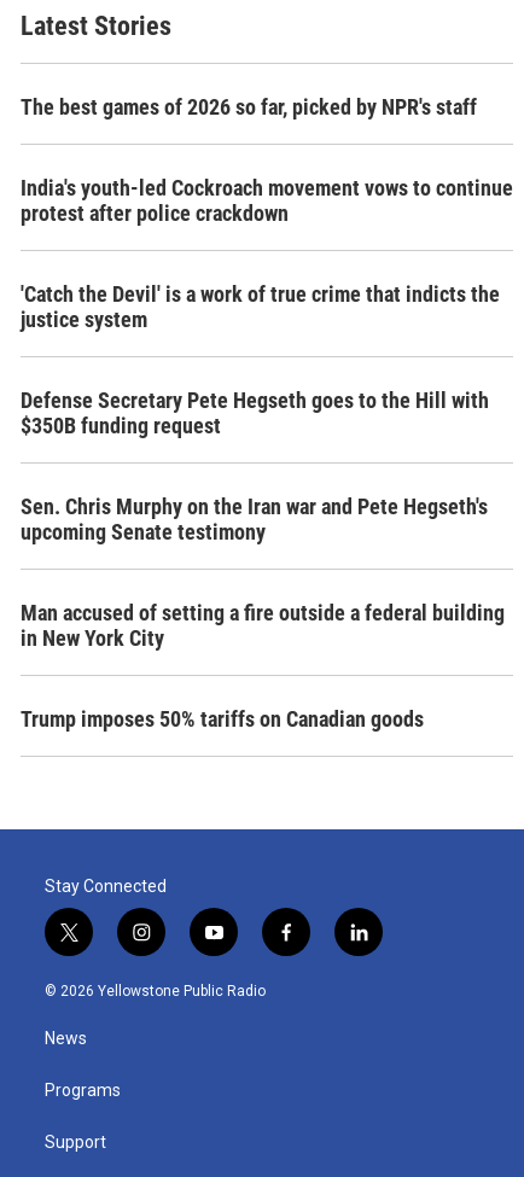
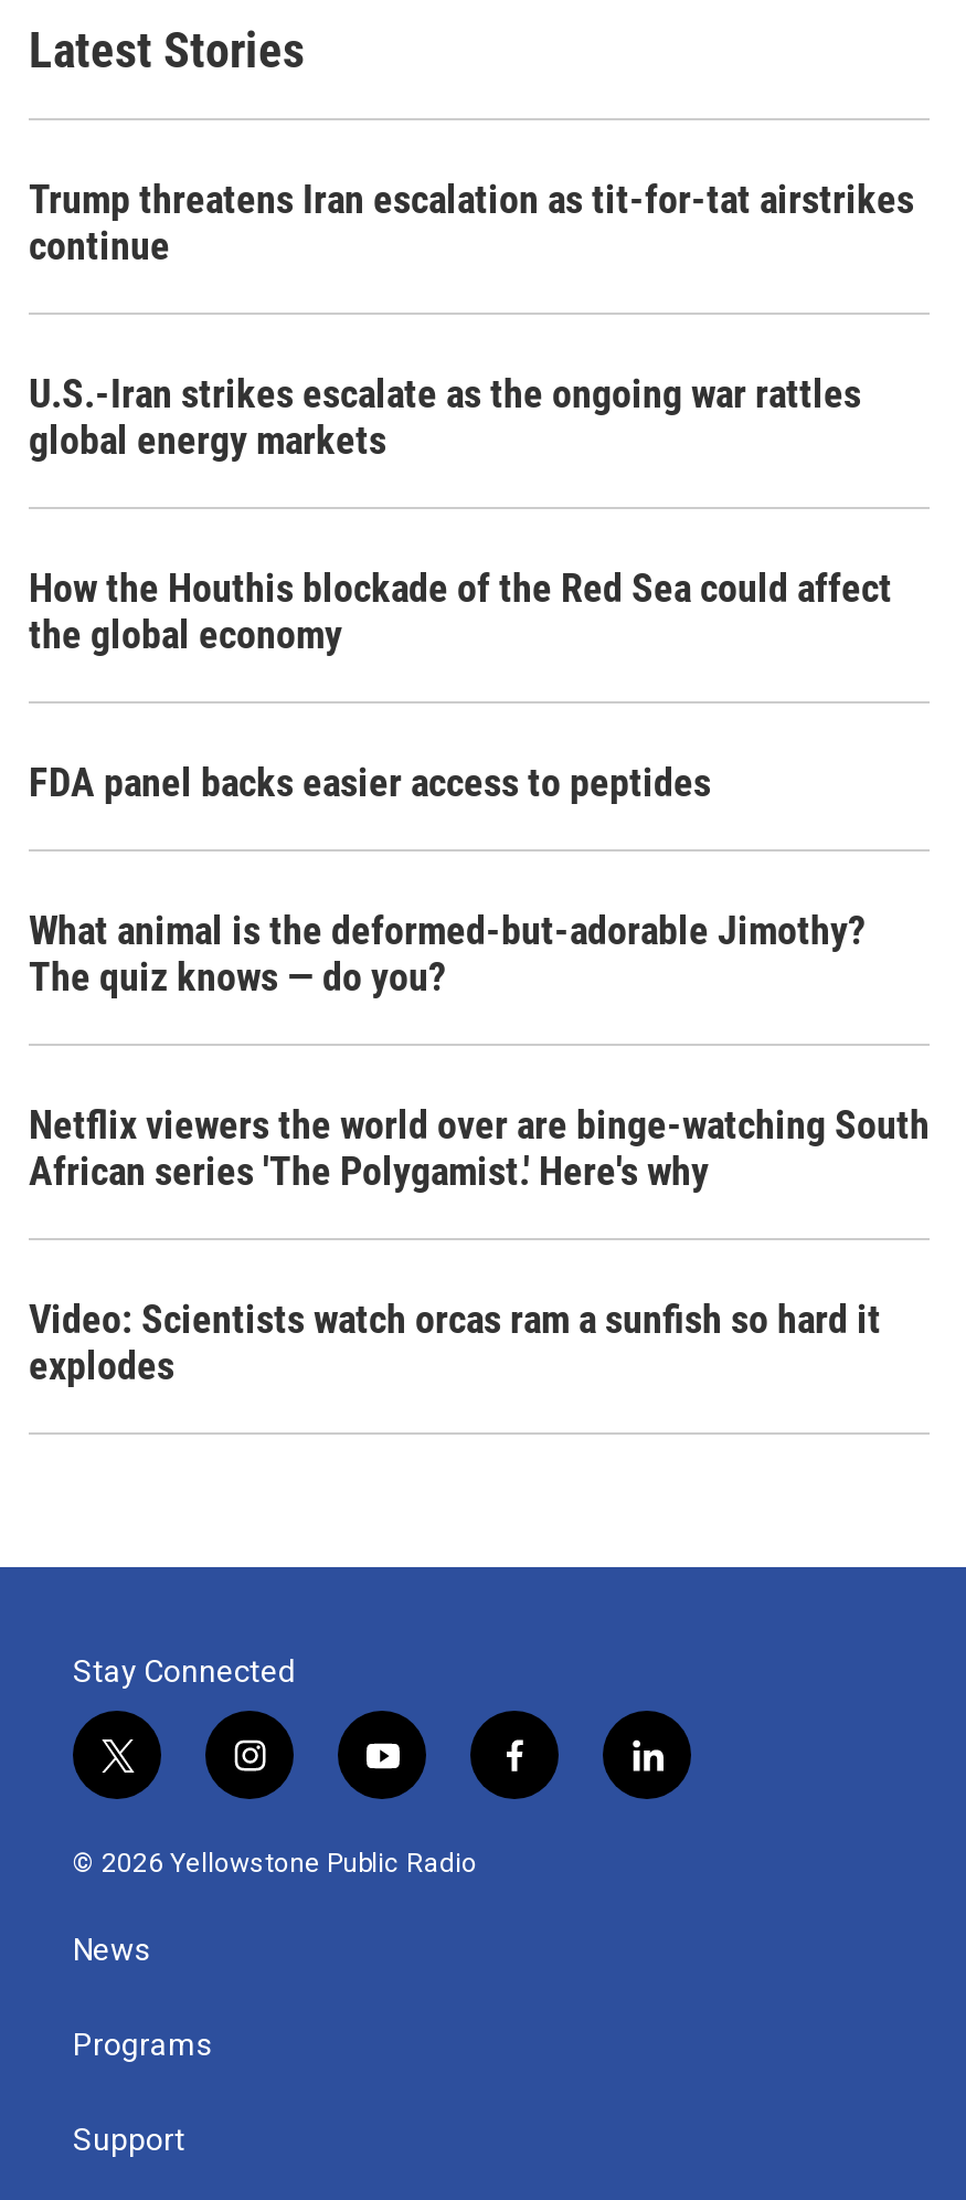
- The best games of 2026 so far, picked by NPR's staff
+ Trump threatens Iran escalation as tit-for-tat airstrikes
+ continue

- India's youth-led Cockroach movement vows to continue
- protest after police crackdown
+ U.S.-Iran strikes escalate as the ongoing war rattles
+ global energy markets

- 'Catch the Devil' is a work of true crime that indicts the
- justice system
+ How the Houthis blockade of the Red Sea could affect
+ the global economy

- Defense Secretary Pete Hegseth goes to the Hill with
- $350B funding request
+ FDA panel backs easier access to peptides

- Sen. Chris Murphy on the Iran war and Pete Hegseth's
- upcoming Senate testimony
+ What animal is the deformed-but-adorable Jimothy?
+ The quiz knows — do you?

- Man accused of setting a fire outside a federal building
- in New York City
+ Netflix viewers the world over are binge-watching South
+ African series 'The Polygamist.' Here's why

- Trump imposes 50% tariffs on Canadian goods
+ Video: Scientists watch orcas ram a sunfish so hard it
+ explodes
